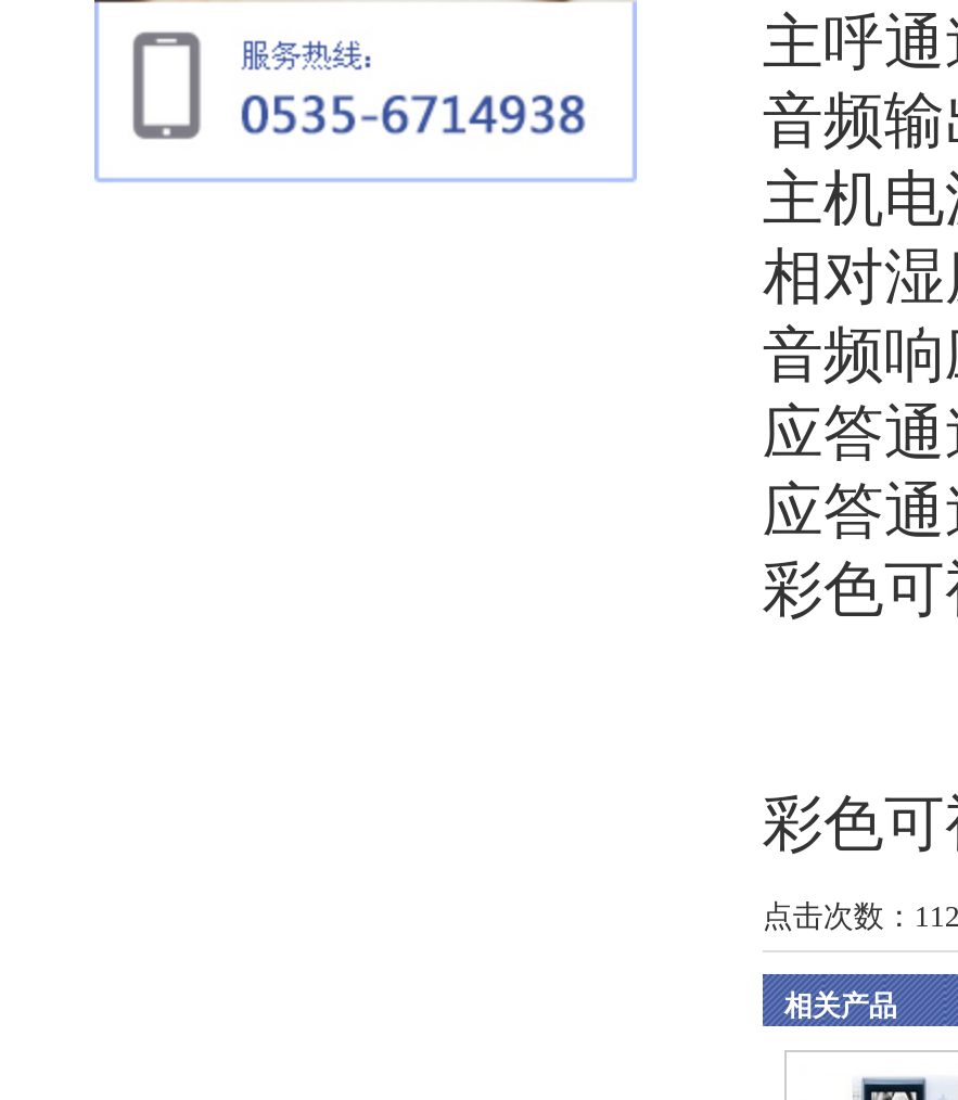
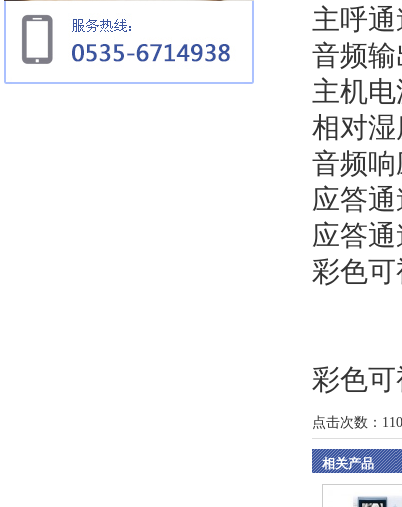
- 点击次数：112
+ 点击次数：110
